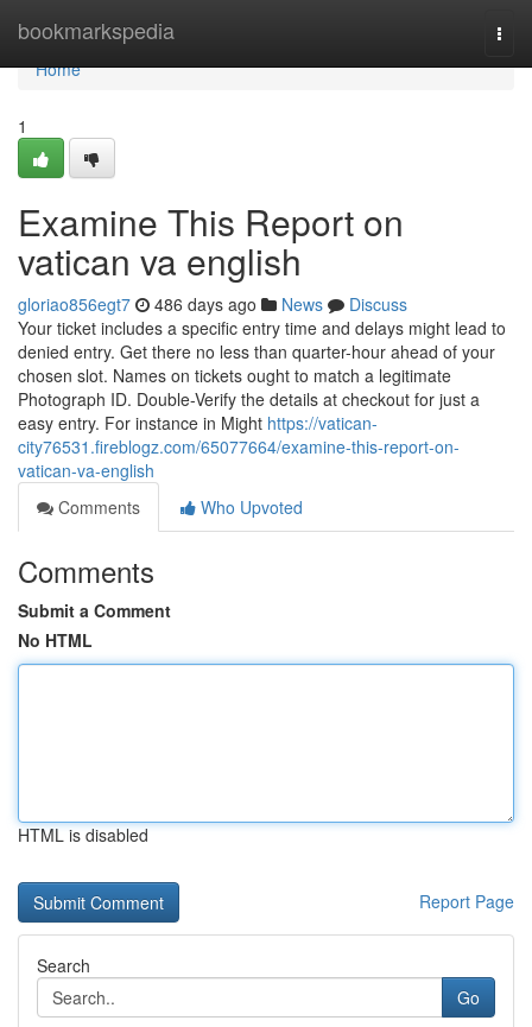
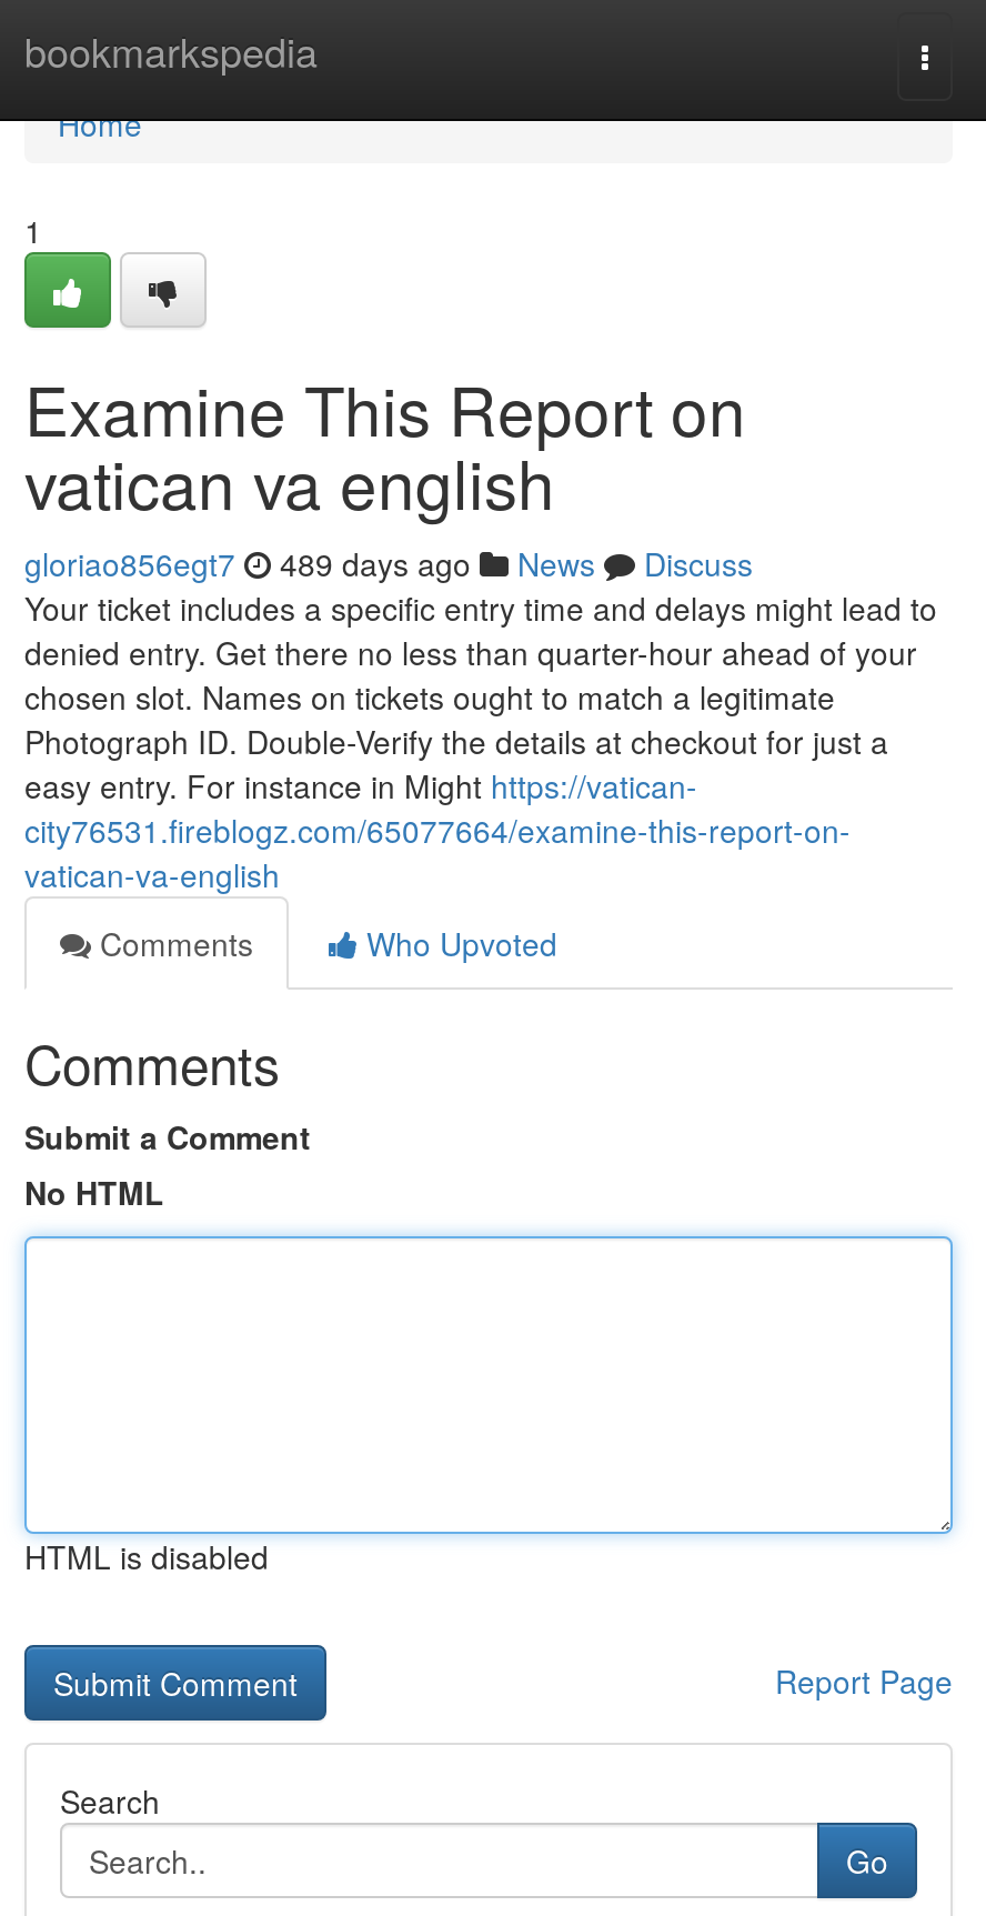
- gloriao856egt7 486 days ago News Discuss
+ gloriao856egt7 489 days ago News Discuss
